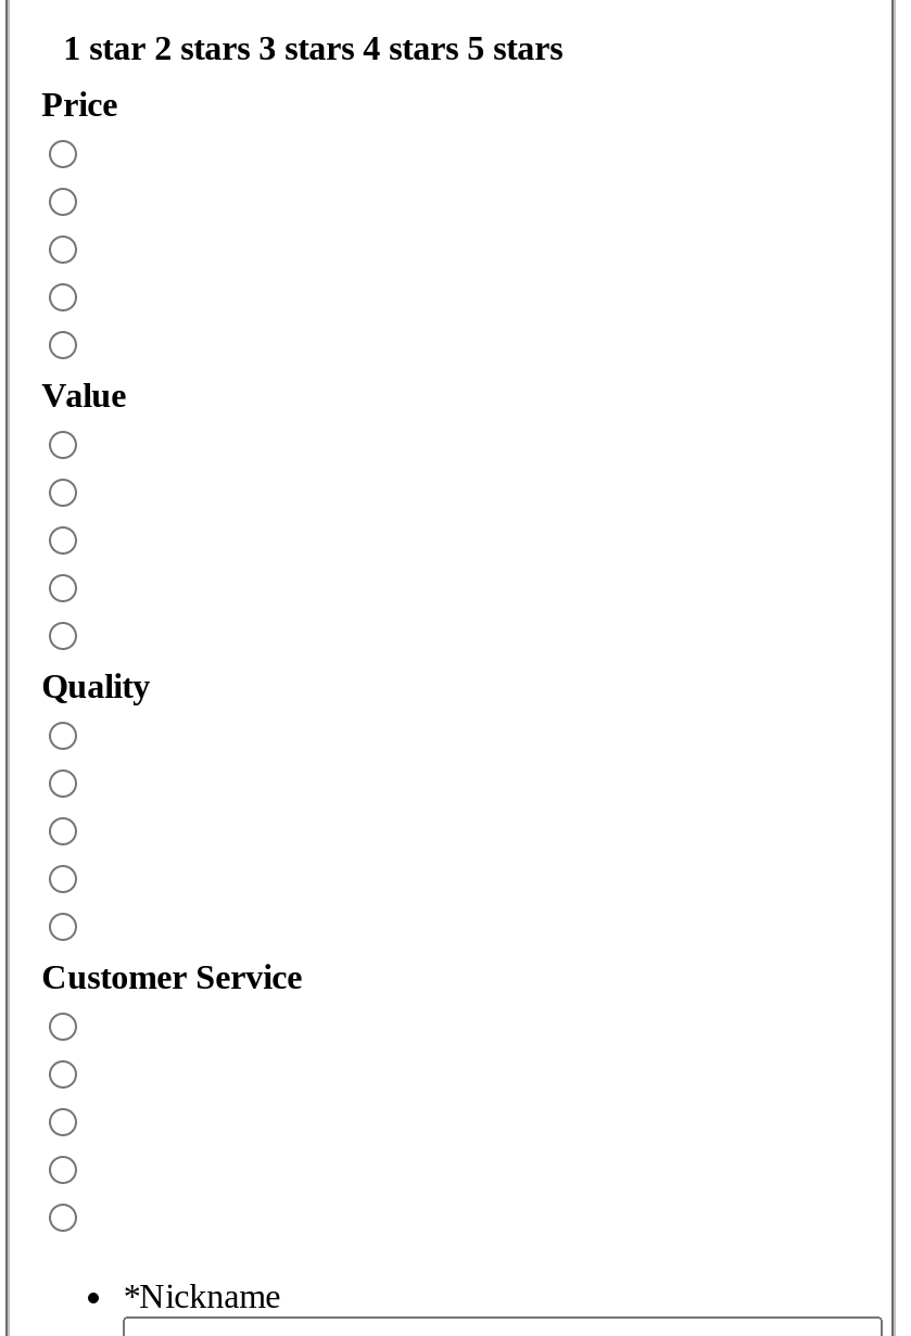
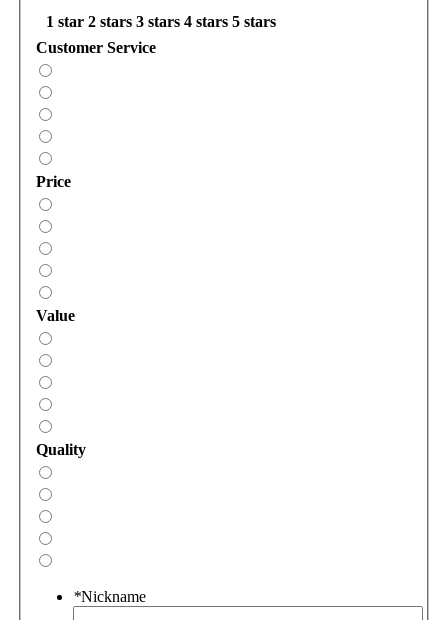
moved down: Price | Value | Quality

moved up: Customer Service
